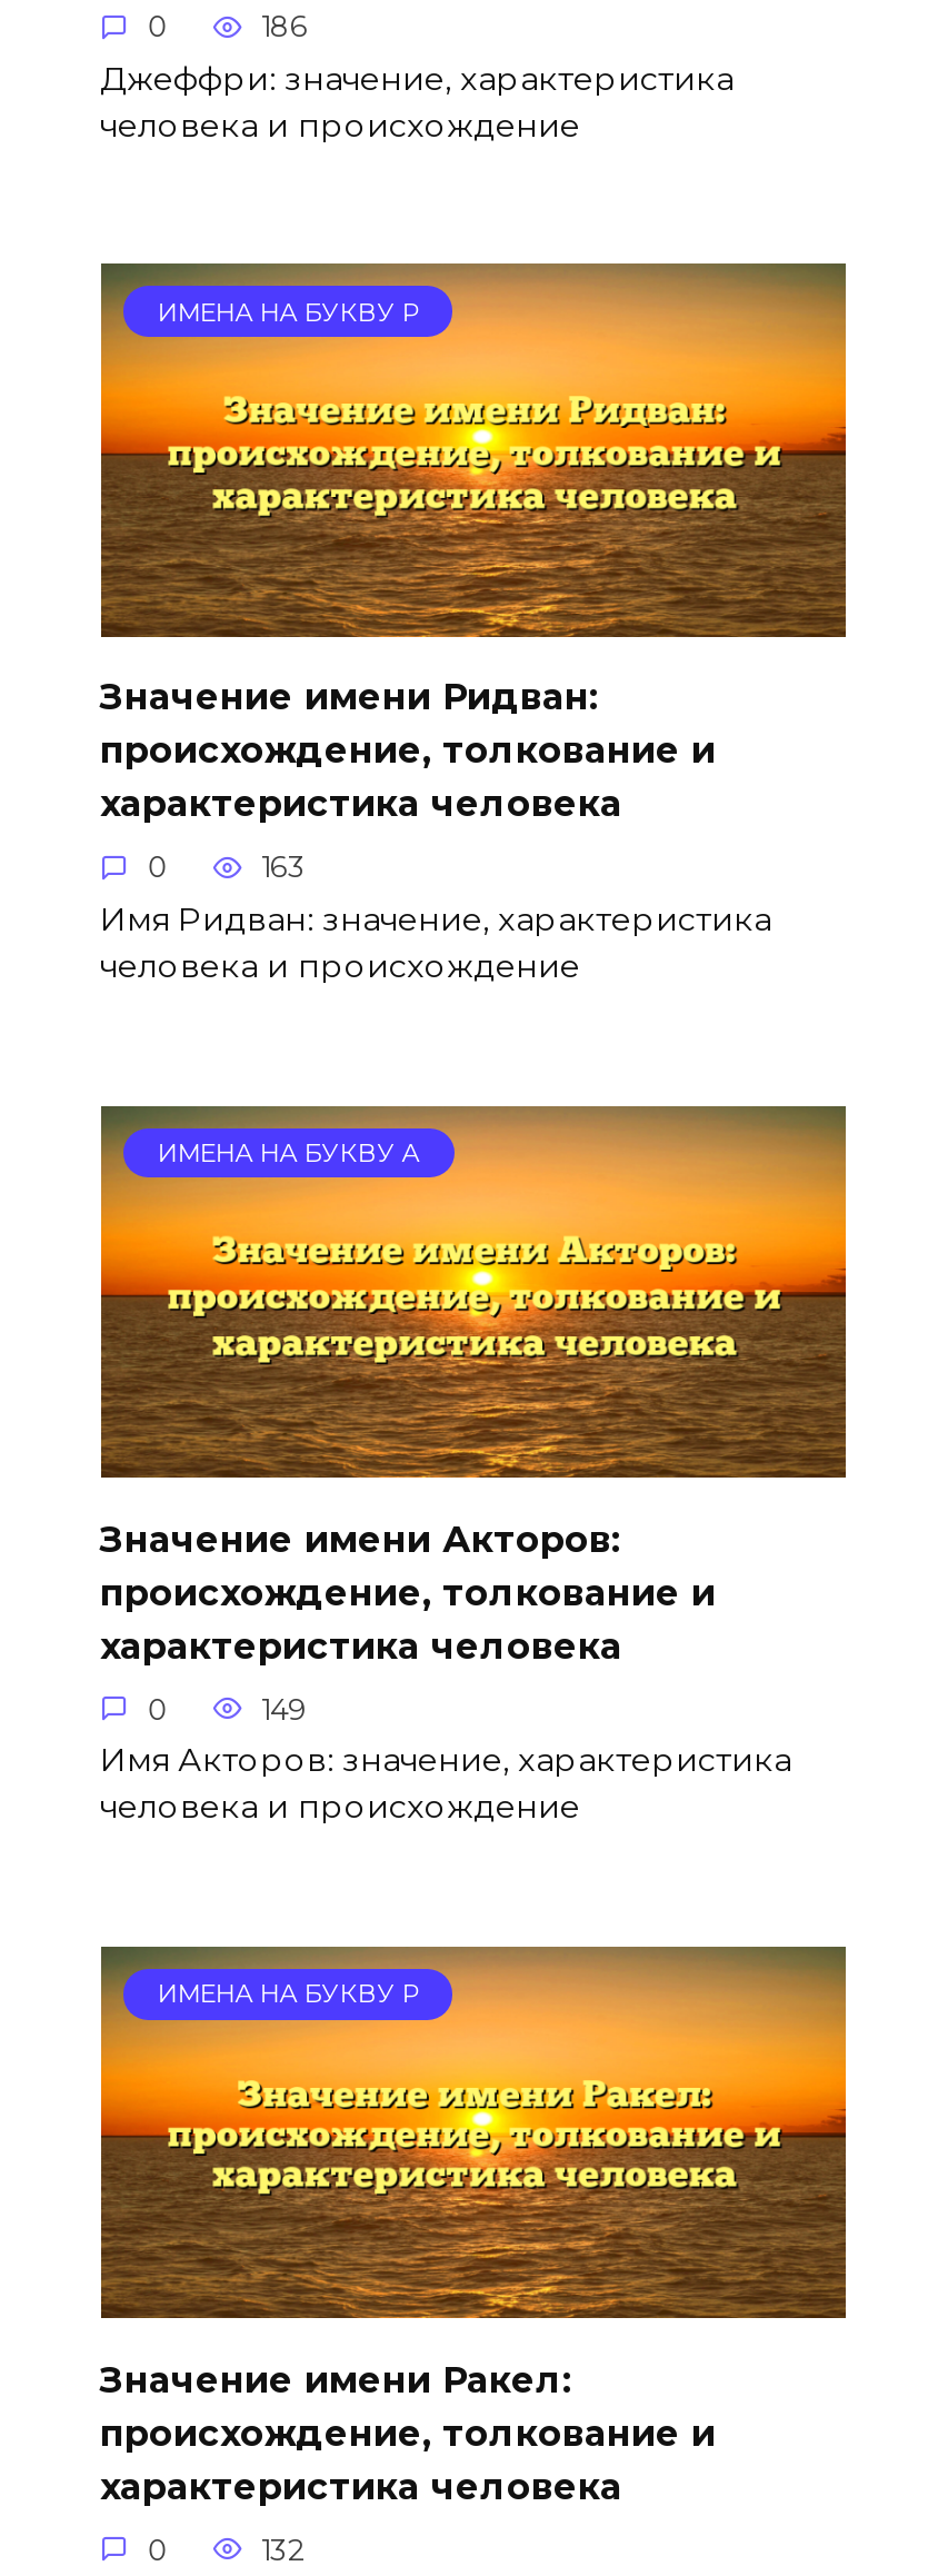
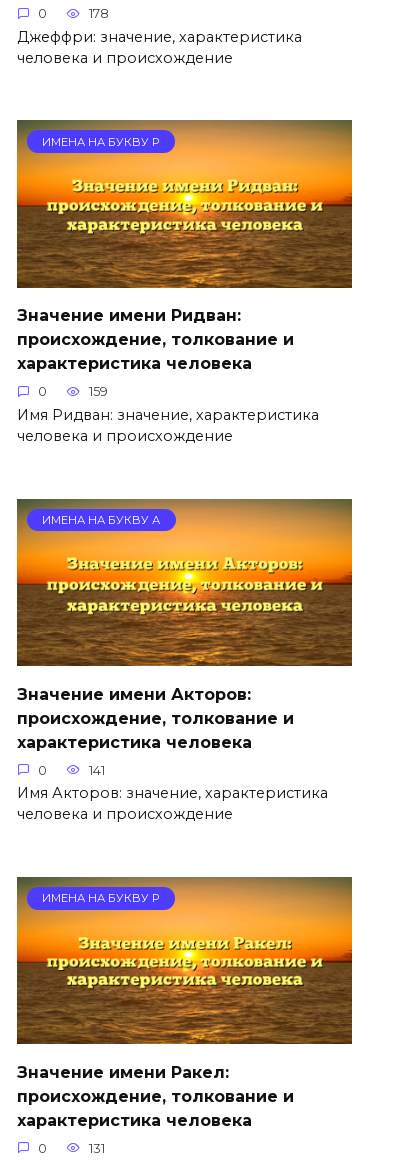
- 186
+ 178

- 163
+ 159

- 149
+ 141

- 132
+ 131
